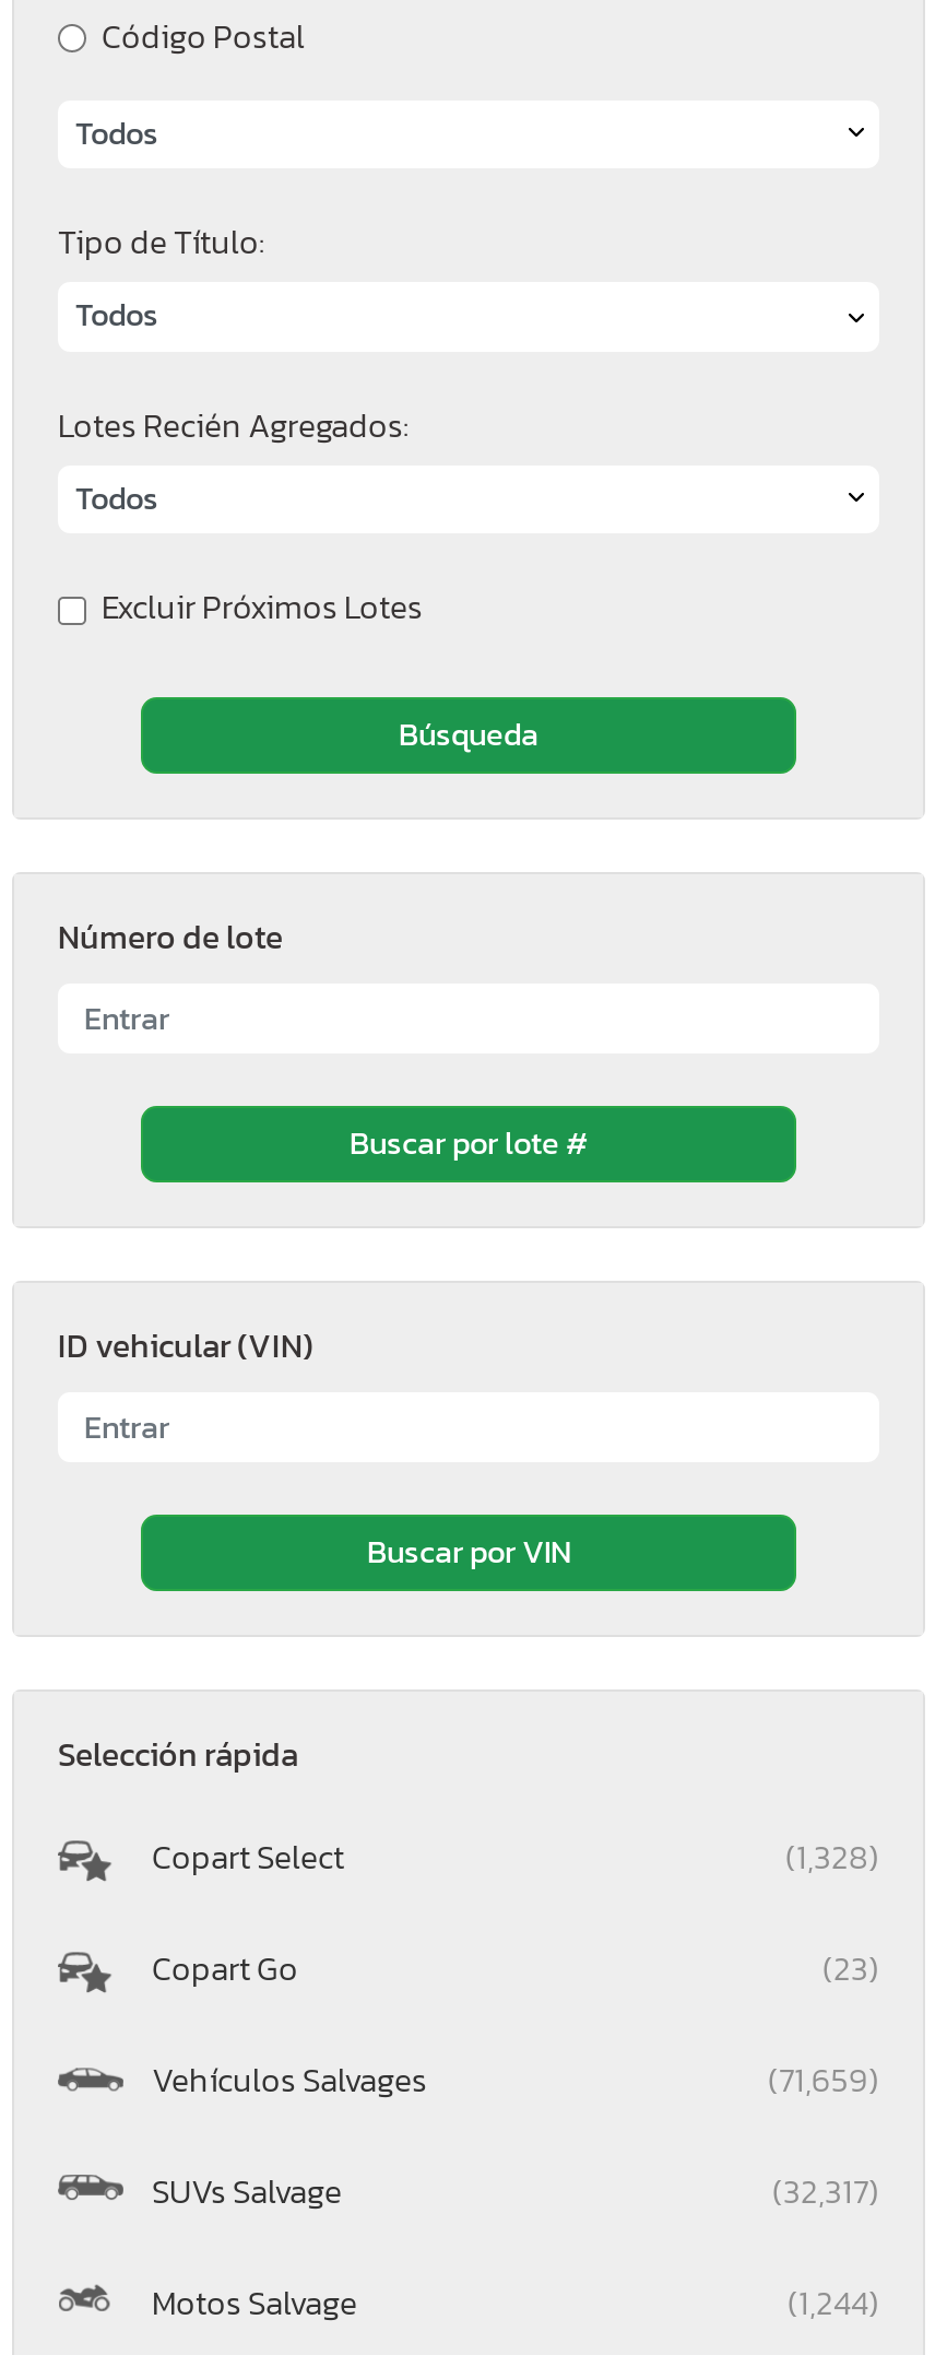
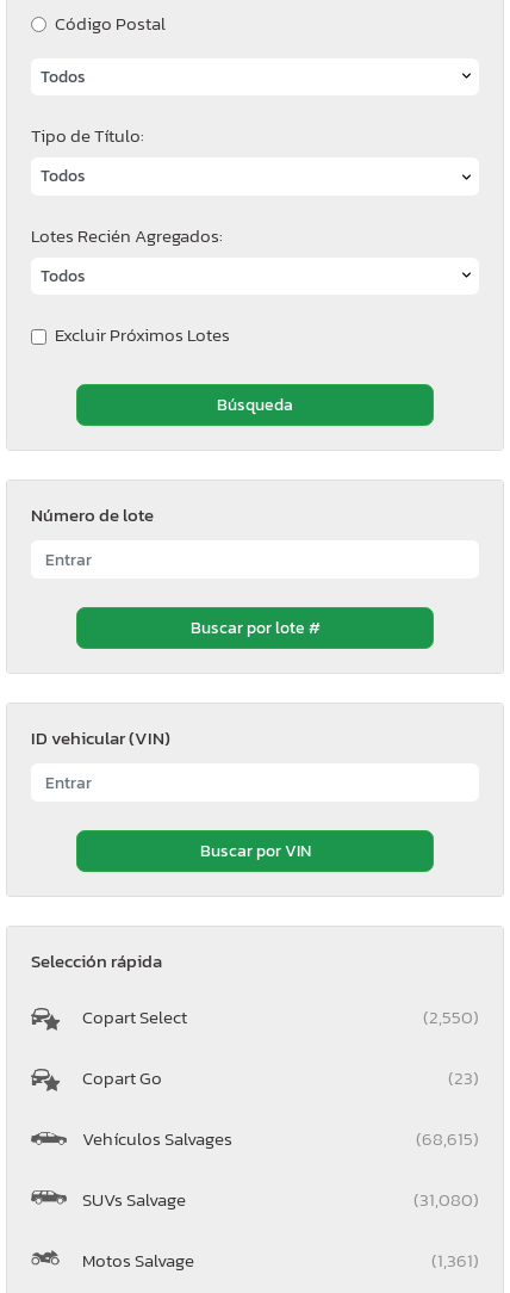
- (1,328)
+ (2,550)

- (71,659)
+ (68,615)

- (32,317)
+ (31,080)

- (1,244)
+ (1,361)
